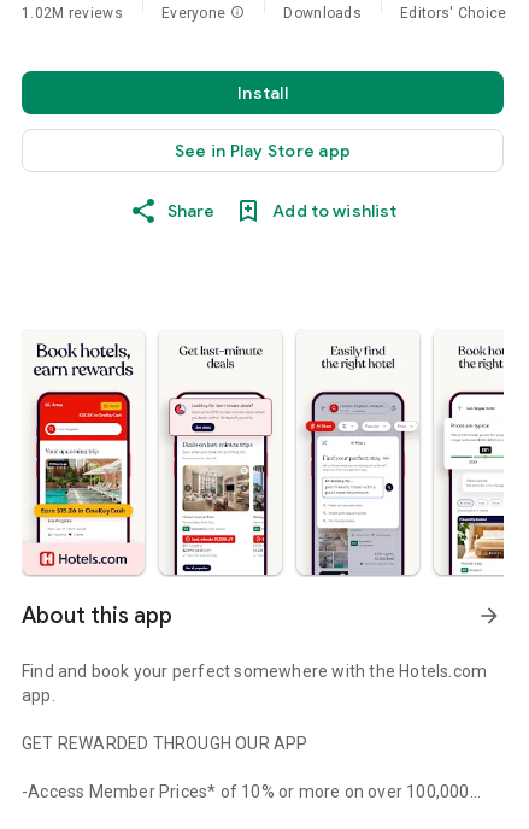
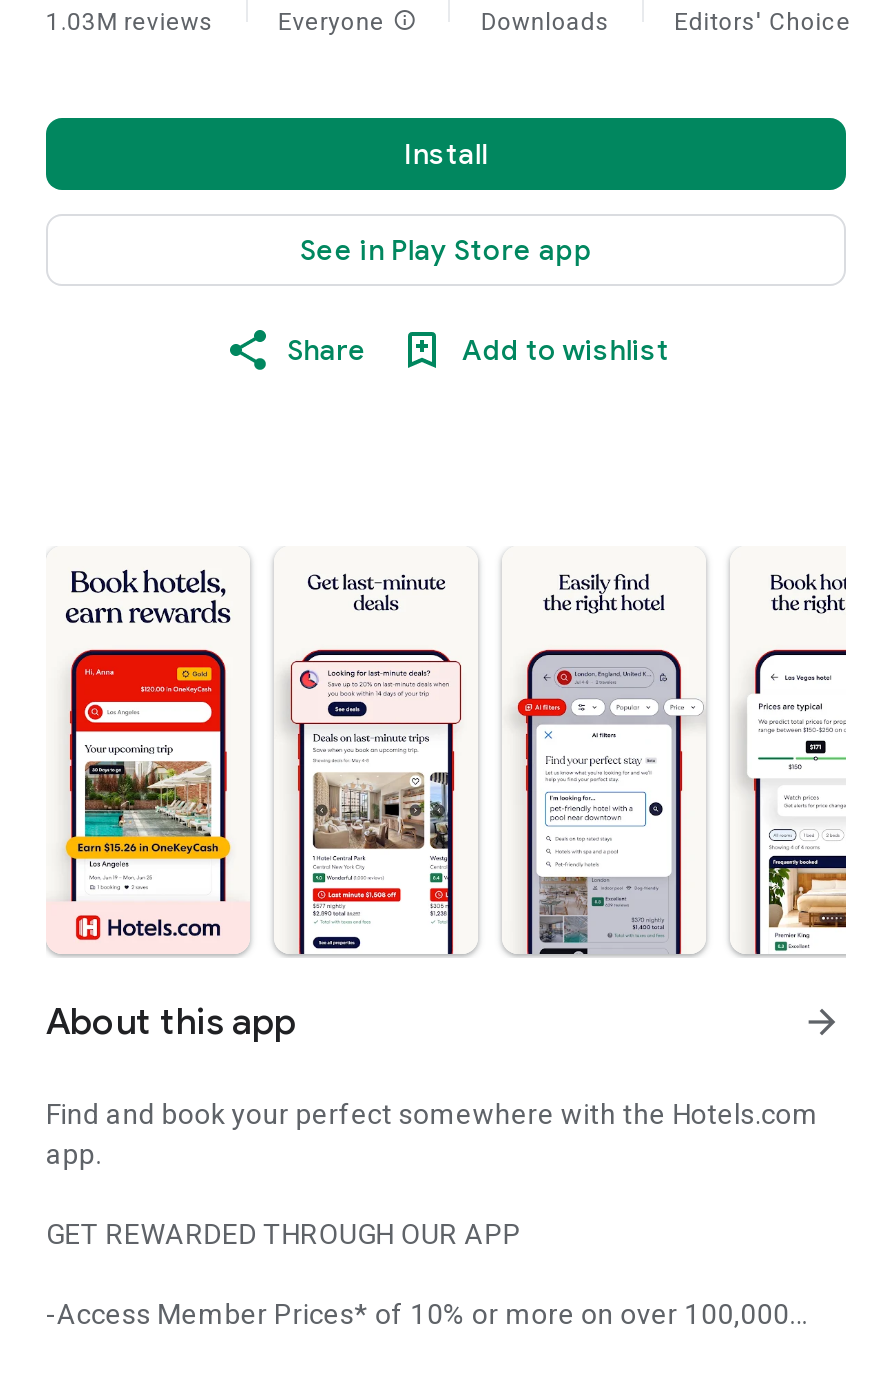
- 1.02M reviews
+ 1.03M reviews
